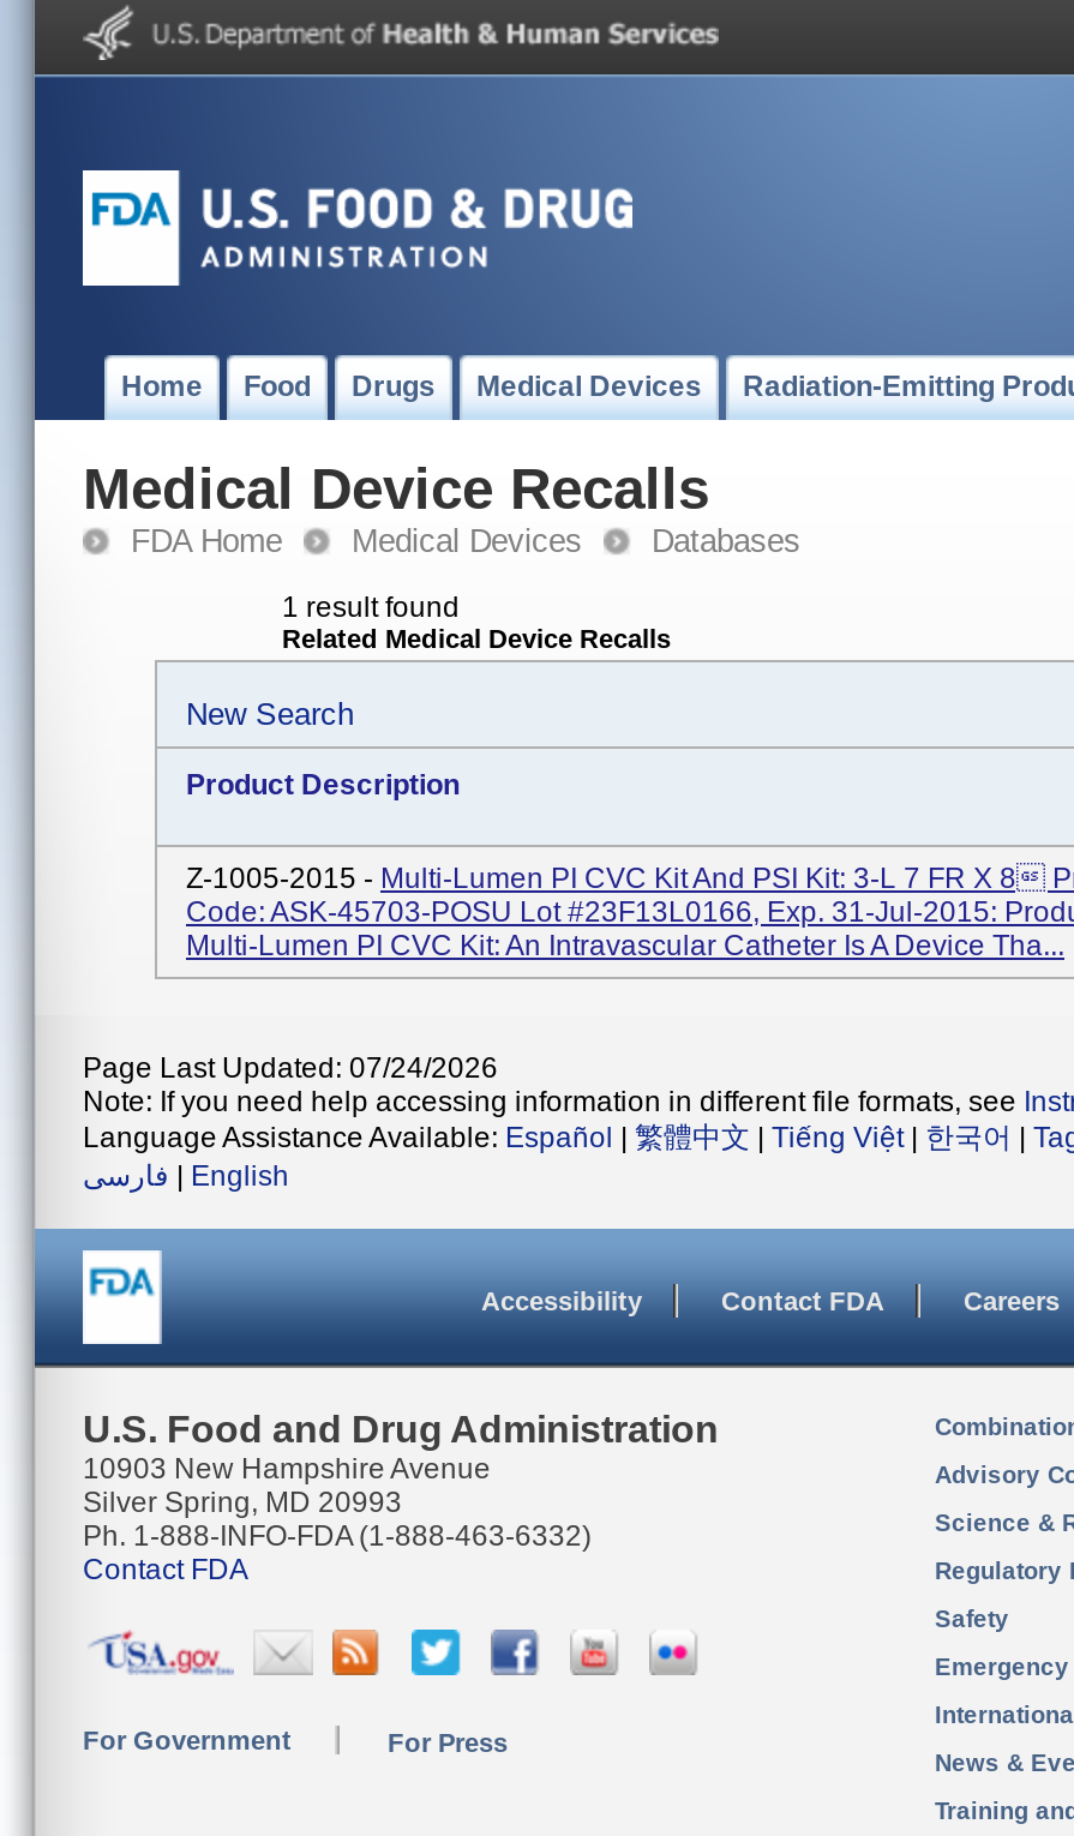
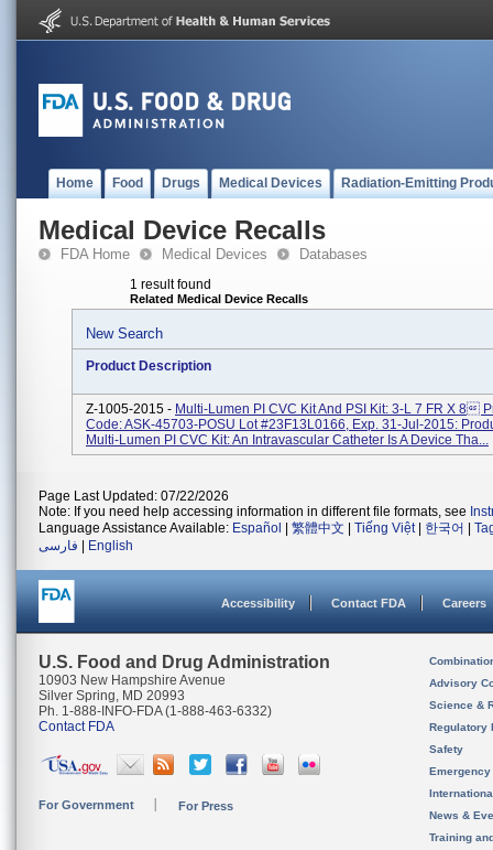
- Page Last Updated: 07/24/2026
+ Page Last Updated: 07/22/2026
